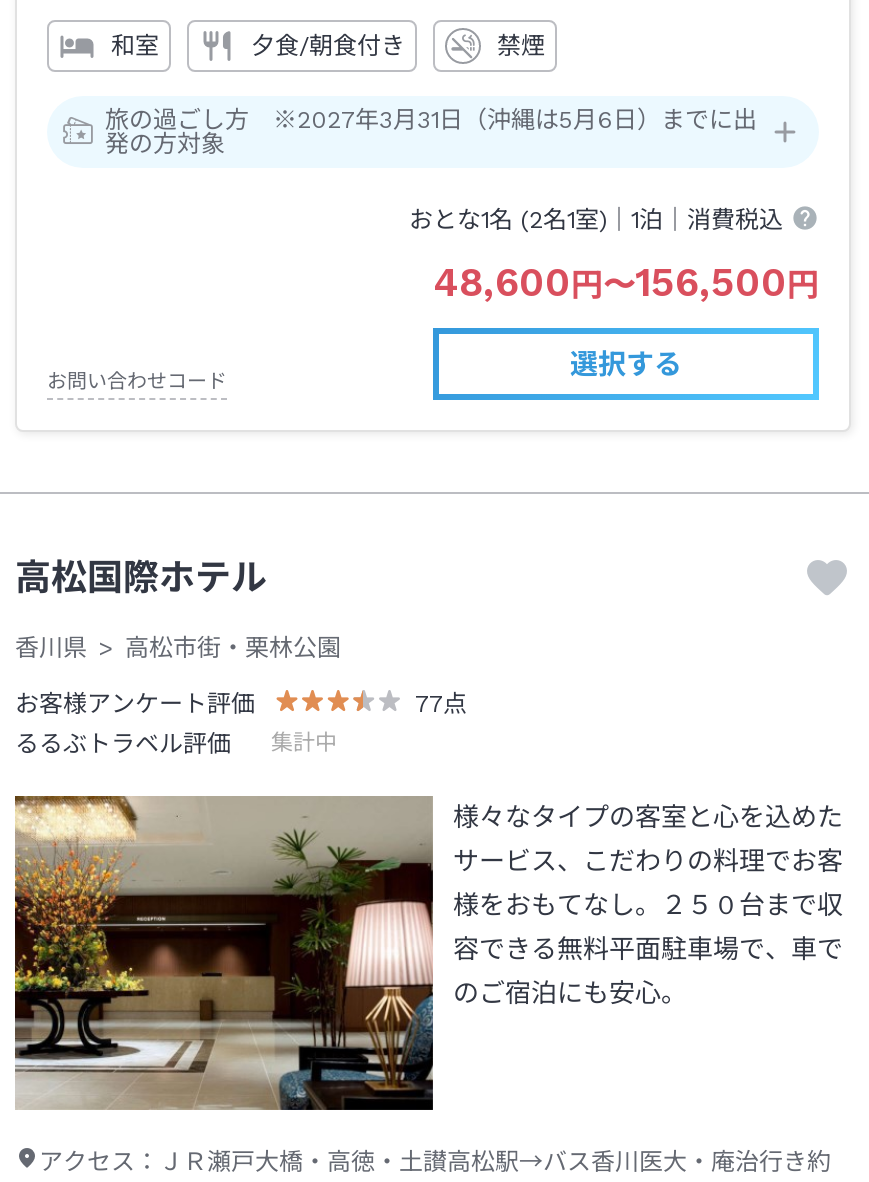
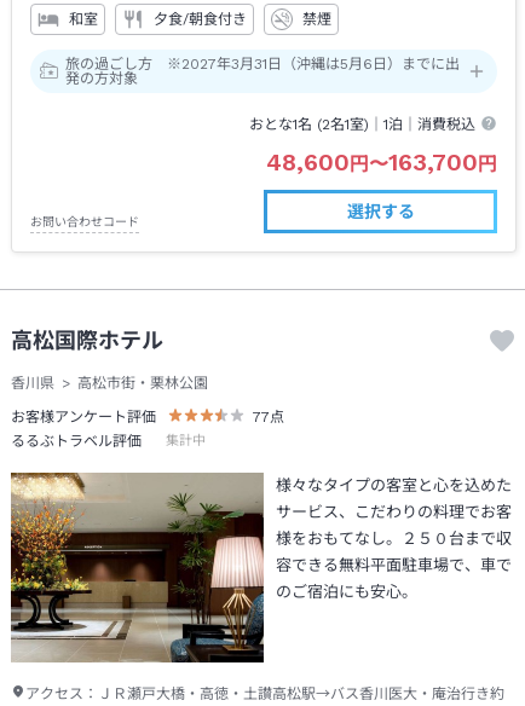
- 48,600円〜156,500円
+ 48,600円〜163,700円
